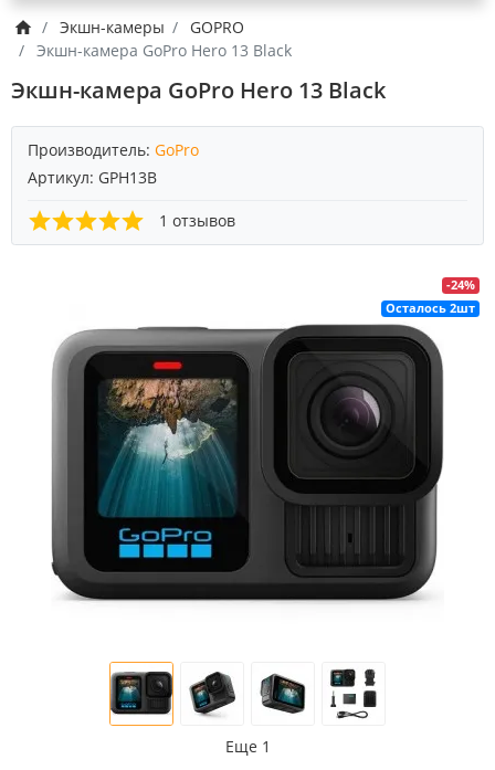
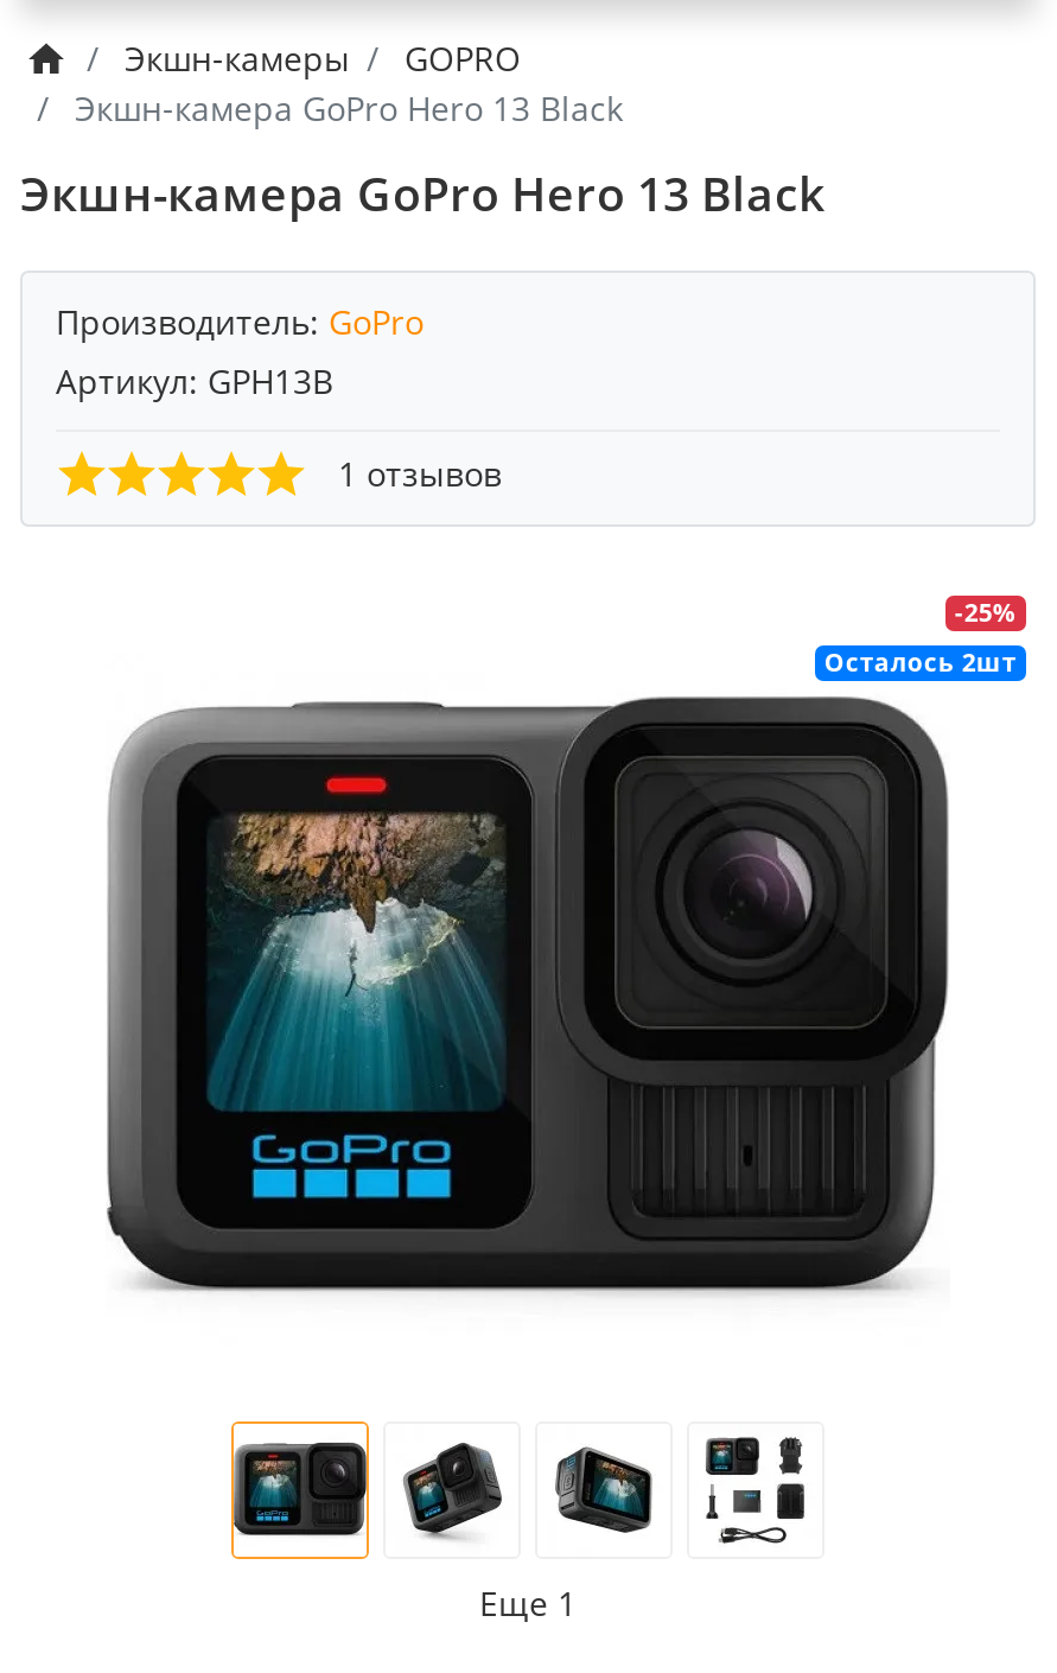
- -24%
+ -25%
